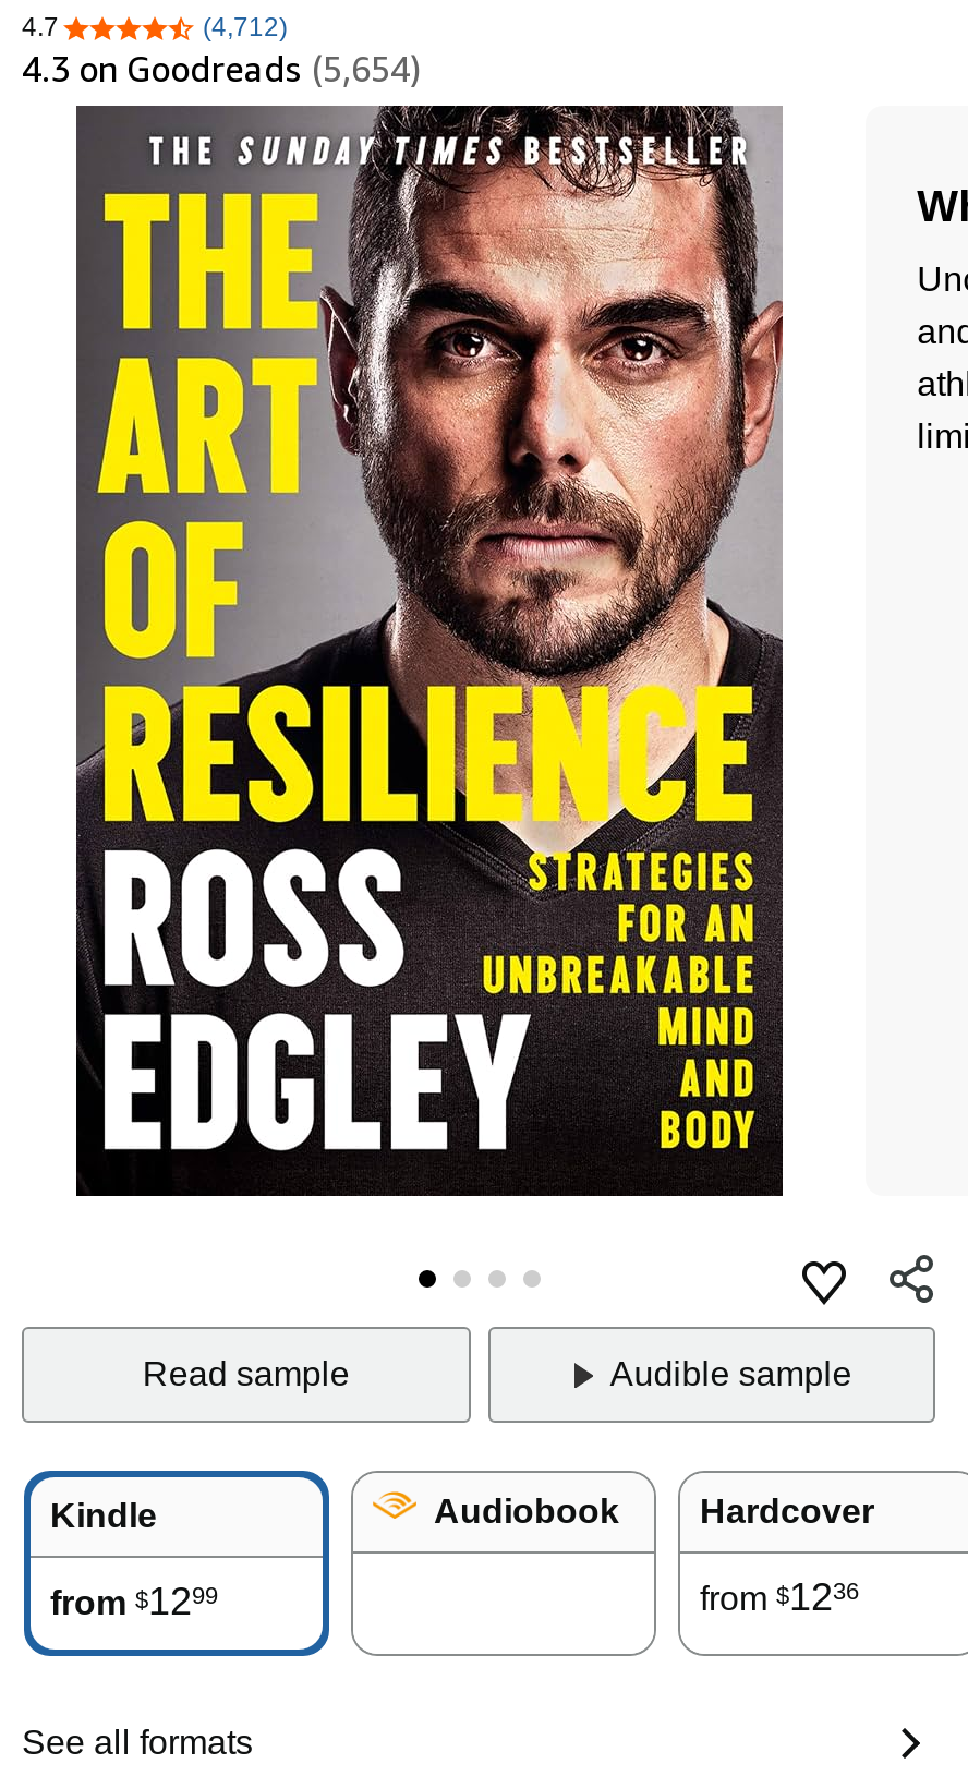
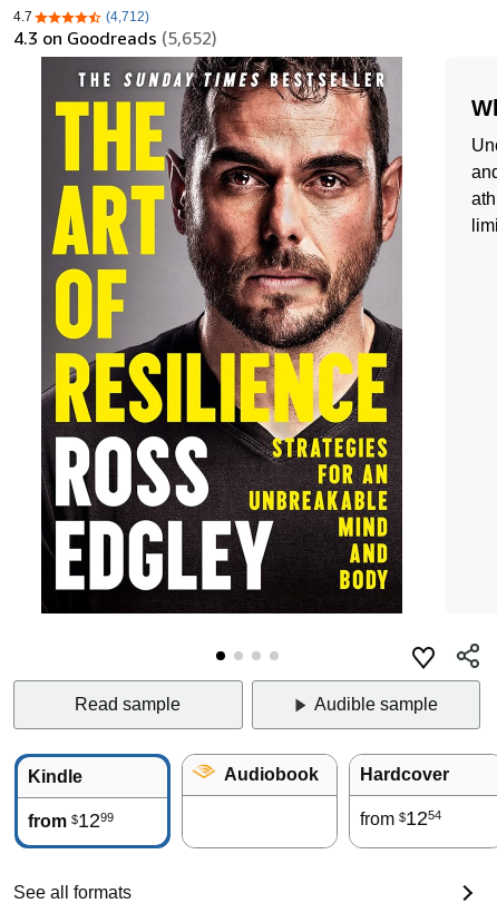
- 4.3 on Goodreads (5,654)
+ 4.3 on Goodreads (5,652)

- from $1236
+ from $1254
